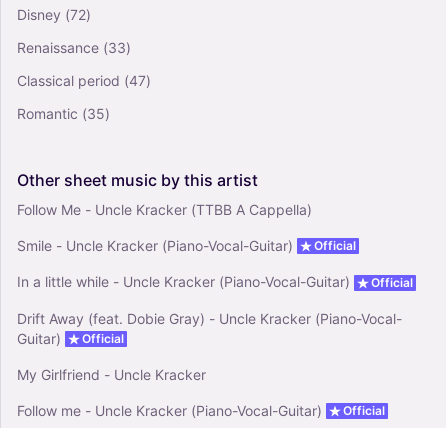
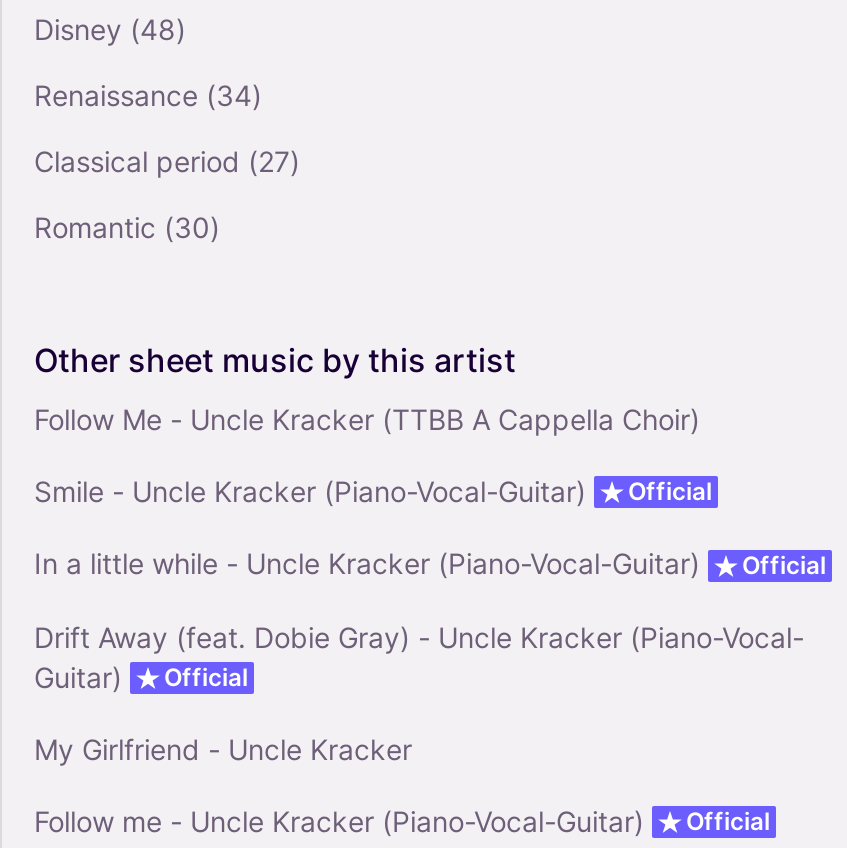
- Disney (72)
+ Disney (48)

- Renaissance (33)
+ Renaissance (34)

- Classical period (47)
+ Classical period (27)

- Romantic (35)
+ Romantic (30)

- Follow Me - Uncle Kracker (TTBB A Cappella)
+ Follow Me - Uncle Kracker (TTBB A Cappella Choir)
